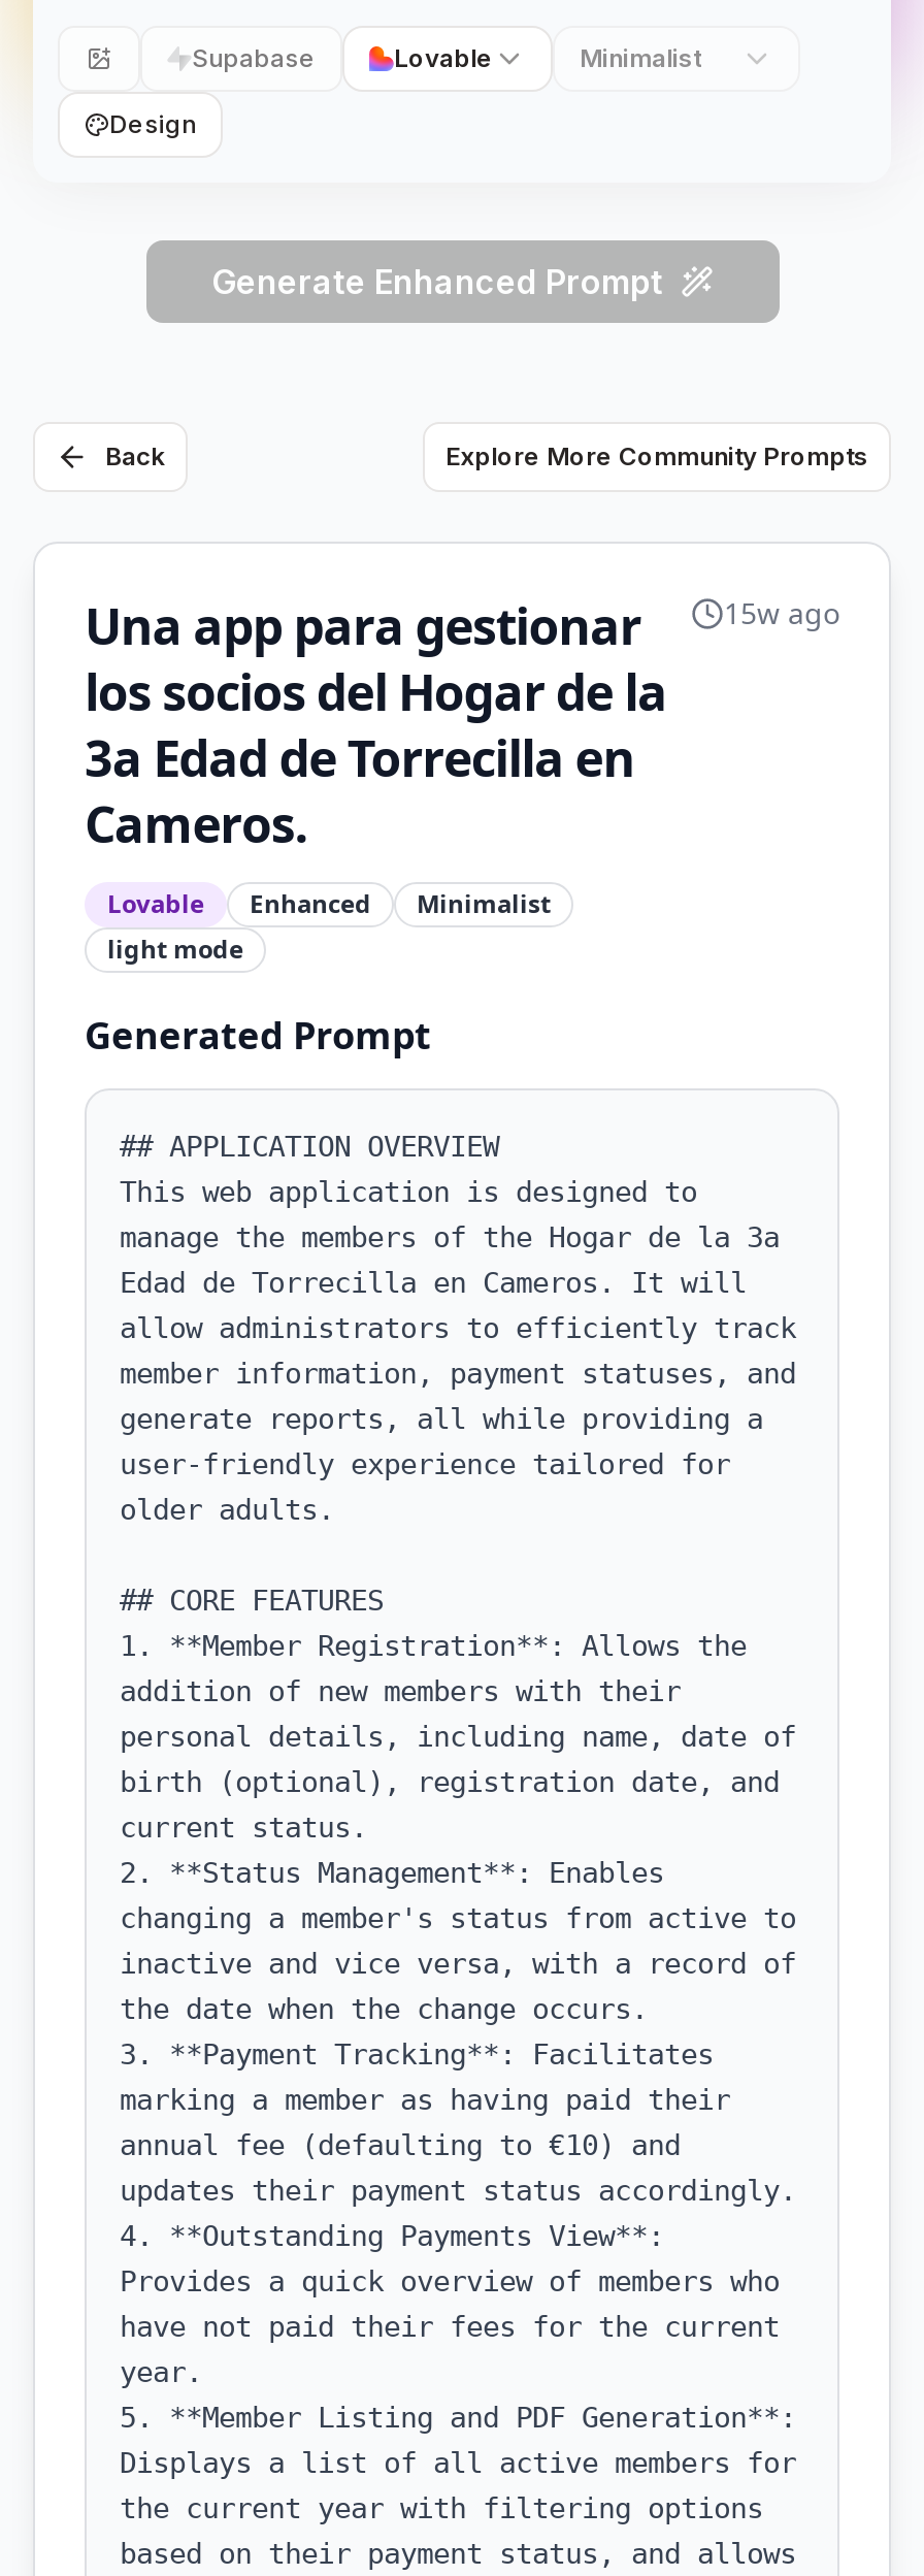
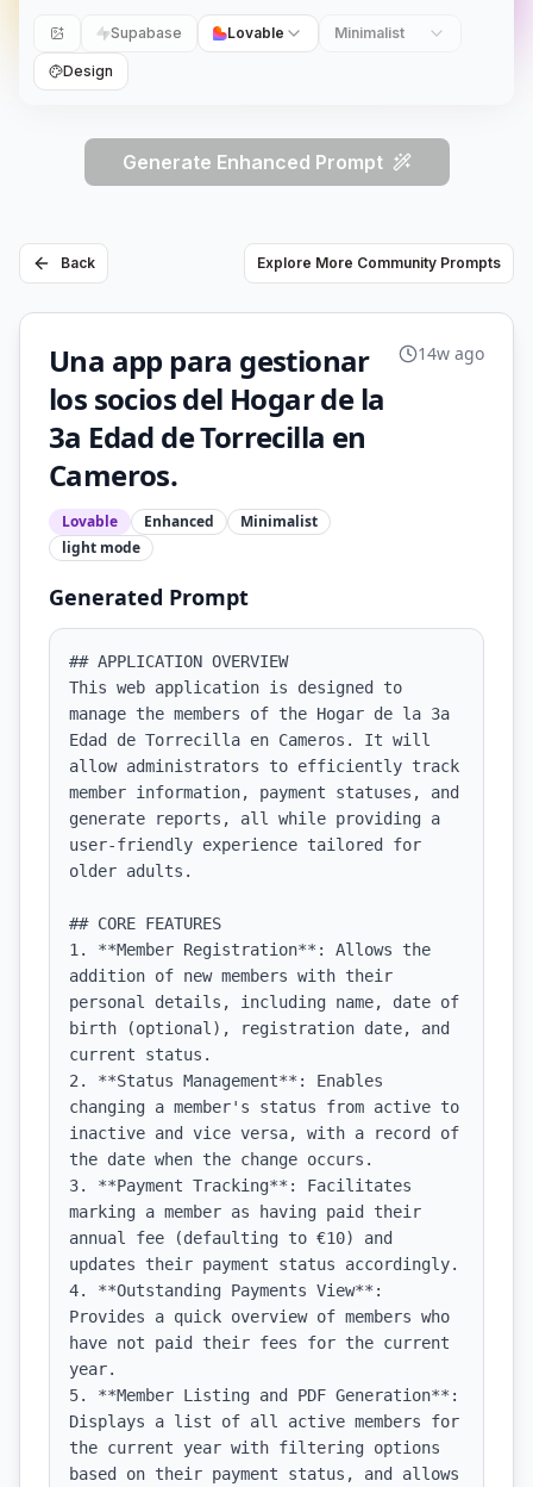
- 15w ago
+ 14w ago
